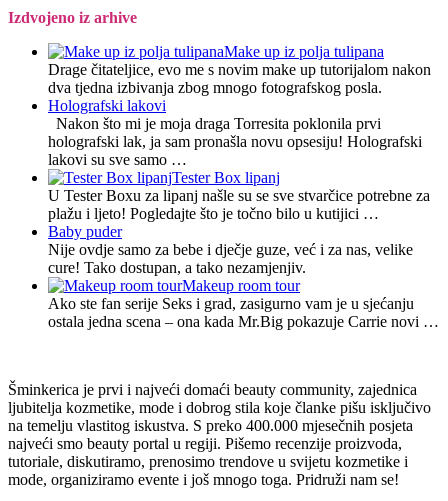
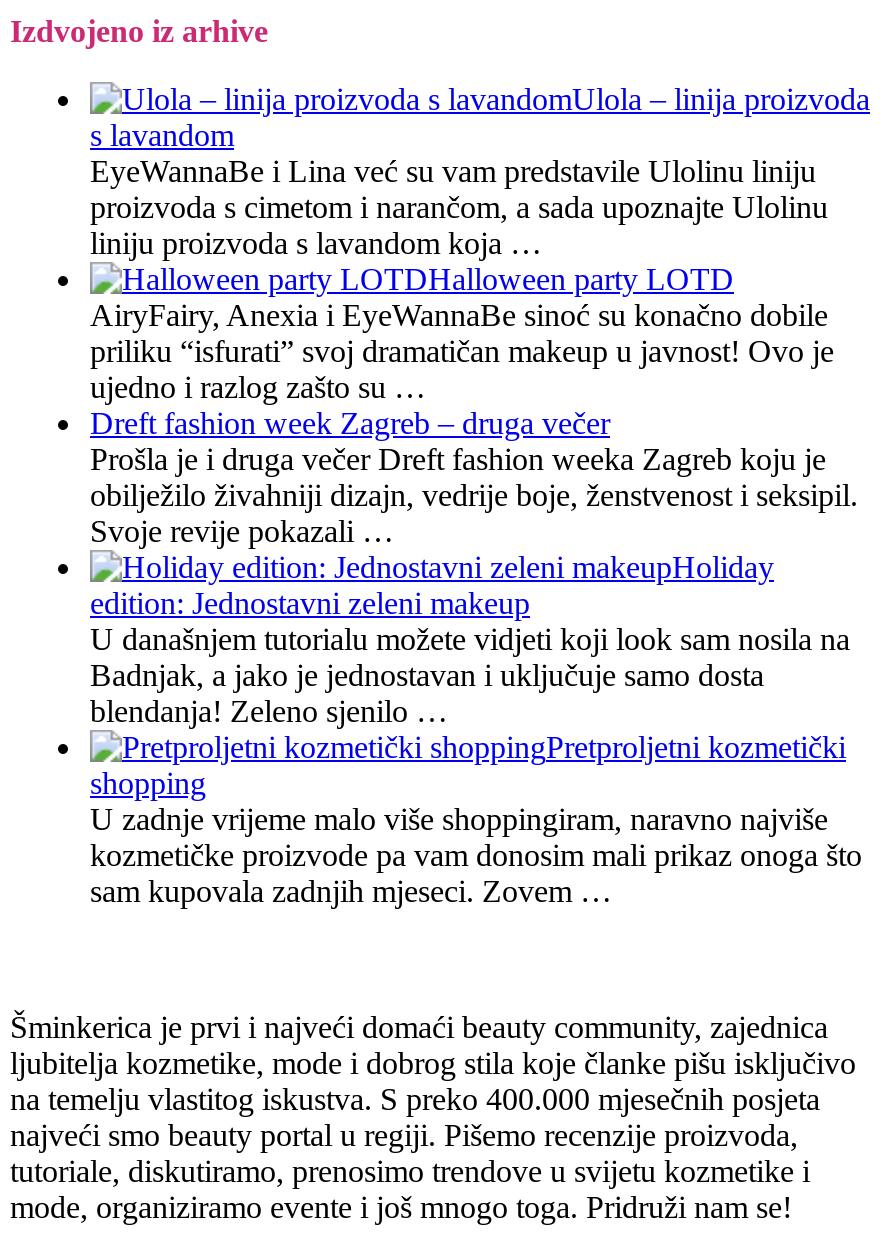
- Make up iz polja tulipana
- Drage čitateljice, evo me s novim make up tutorijalom nakon
- dva tjedna izbivanja zbog mnogo fotografskog posla.
- Holografski lakovi
- Nakon što mi je moja draga Torresita poklonila prvi
- holografski lak, ja sam pronašla novu opsesiju! Holografski
- lakovi su sve samo …
- Tester Box lipanj
- U Tester Boxu za lipanj našle su se sve stvarčice potrebne za
- plažu i ljeto! Pogledajte što je točno bilo u kutijici …
- Baby puder
- Nije ovdje samo za bebe i dječje guze, već i za nas, velike
- cure! Tako dostupan, a tako nezamjenjiv.
- Makeup room tour
- Ako ste fan serije Seks i grad, zasigurno vam je u sjećanju
- ostala jedna scena – ona kada Mr.Big pokazuje Carrie novi …
+ Ulola – linija proizvoda
+ s lavandom
+ EyeWannaBe i Lina već su vam predstavile Ulolinu liniju
+ proizvoda s cimetom i narančom, a sada upoznajte Ulolinu
+ liniju proizvoda s lavandom koja …
+ Halloween party LOTD
+ AiryFairy, Anexia i EyeWannaBe sinoć su konačno dobile
+ priliku “isfurati” svoj dramatičan makeup u javnost! Ovo je
+ ujedno i razlog zašto su …
+ Dreft fashion week Zagreb – druga večer
+ Prošla je i druga večer Dreft fashion weeka Zagreb koju je
+ obilježilo živahniji dizajn, vedrije boje, ženstvenost i seksipil.
+ Svoje revije pokazali …
+ Holiday
+ edition: Jednostavni zeleni makeup
+ U današnjem tutorialu možete vidjeti koji look sam nosila na
+ Badnjak, a jako je jednostavan i uključuje samo dosta
+ blendanja! Zeleno sjenilo …
+ Pretproljetni kozmetički
+ shopping
+ U zadnje vrijeme malo više shoppingiram, naravno najviše
+ kozmetičke proizvode pa vam donosim mali prikaz onoga što
+ sam kupovala zadnjih mjeseci. Zovem …
